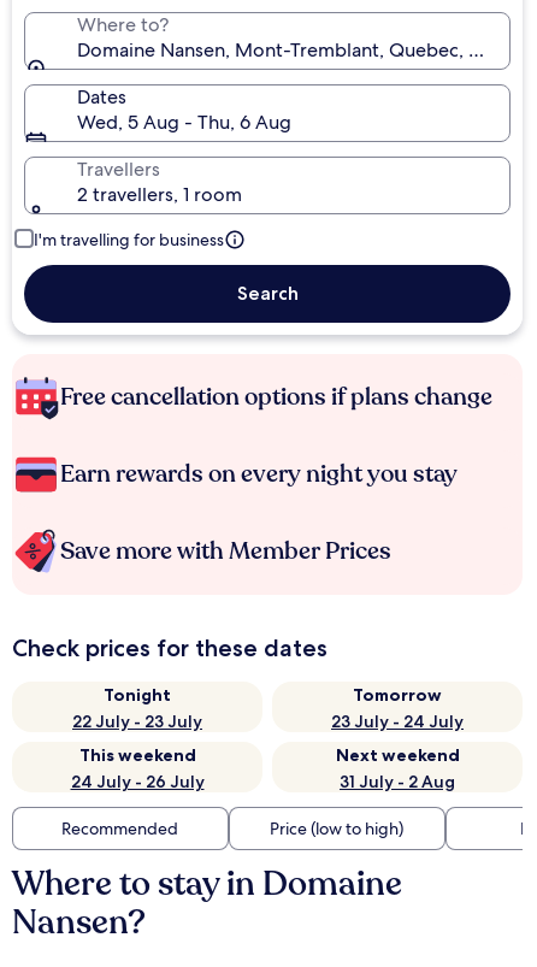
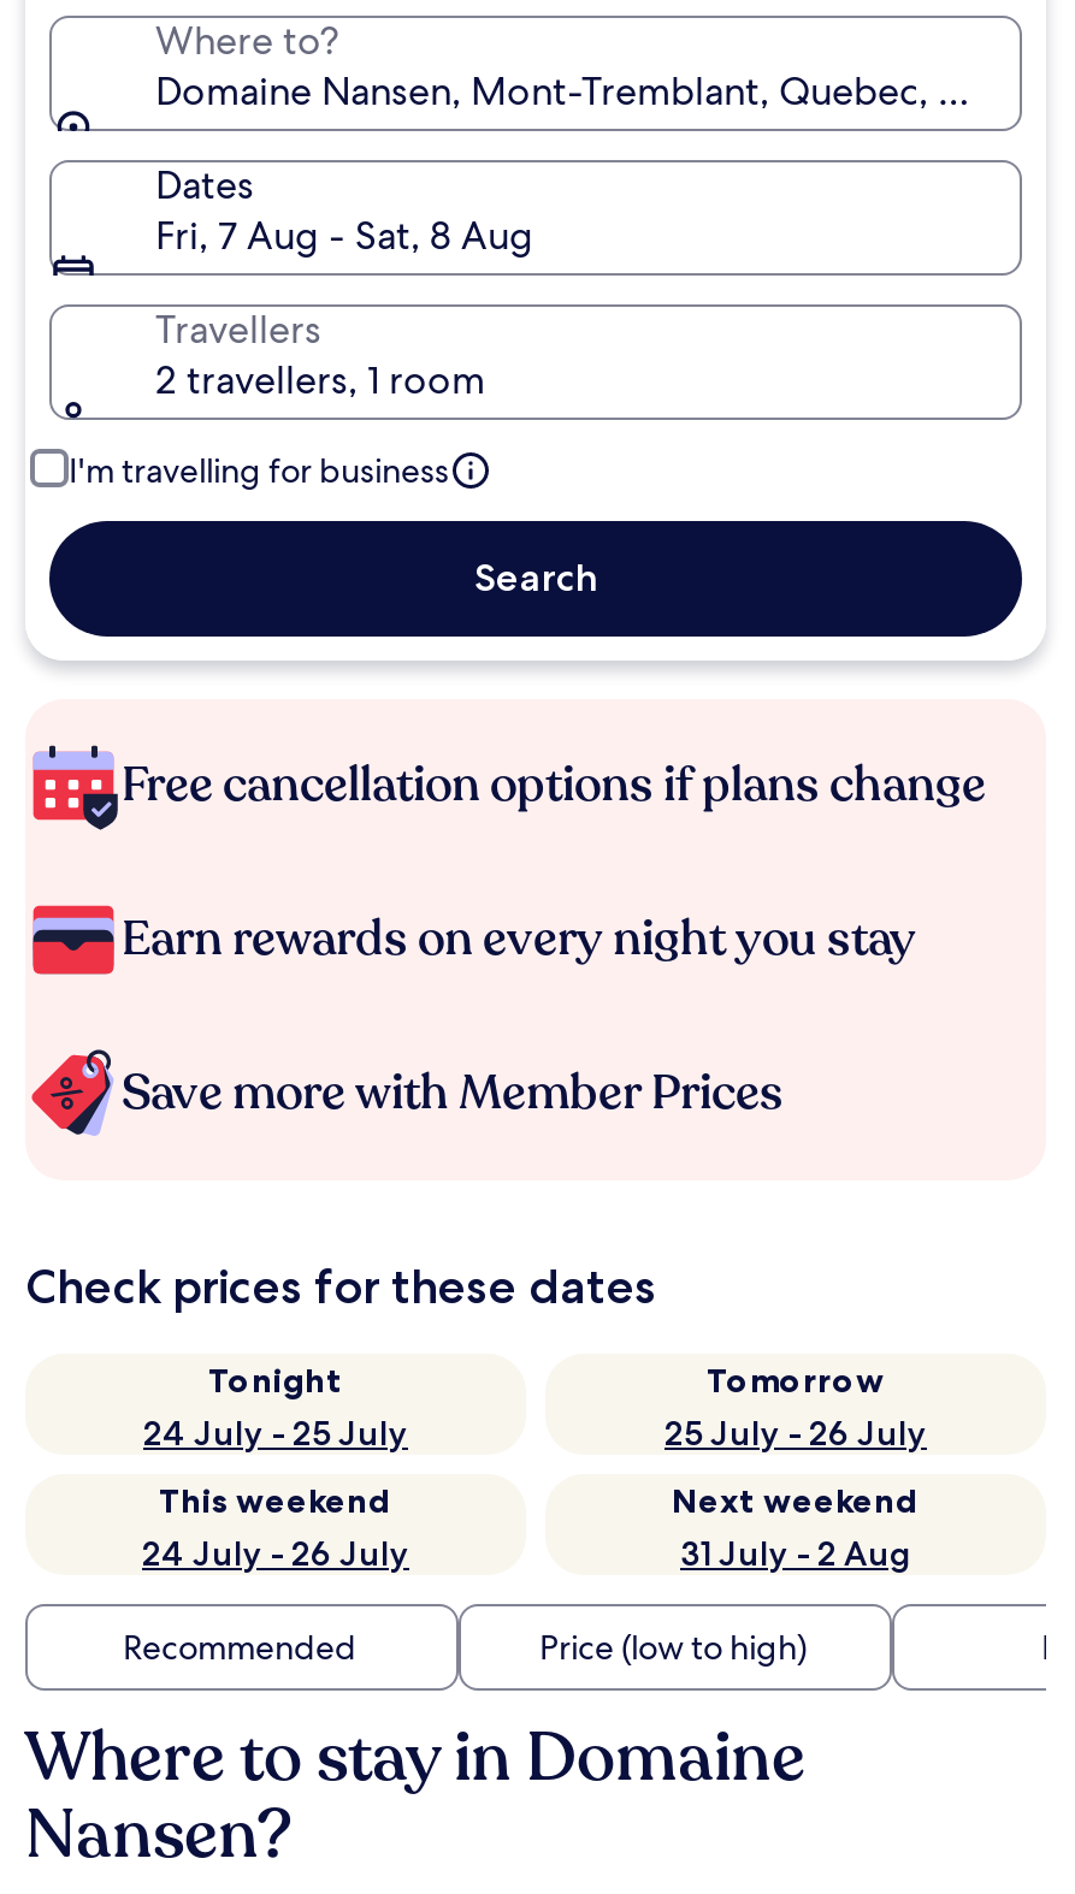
- Wed, 5 Aug - Thu, 6 Aug
+ Fri, 7 Aug - Sat, 8 Aug

- 22 July - 23 July
+ 24 July - 25 July

- 23 July - 24 July
+ 25 July - 26 July
